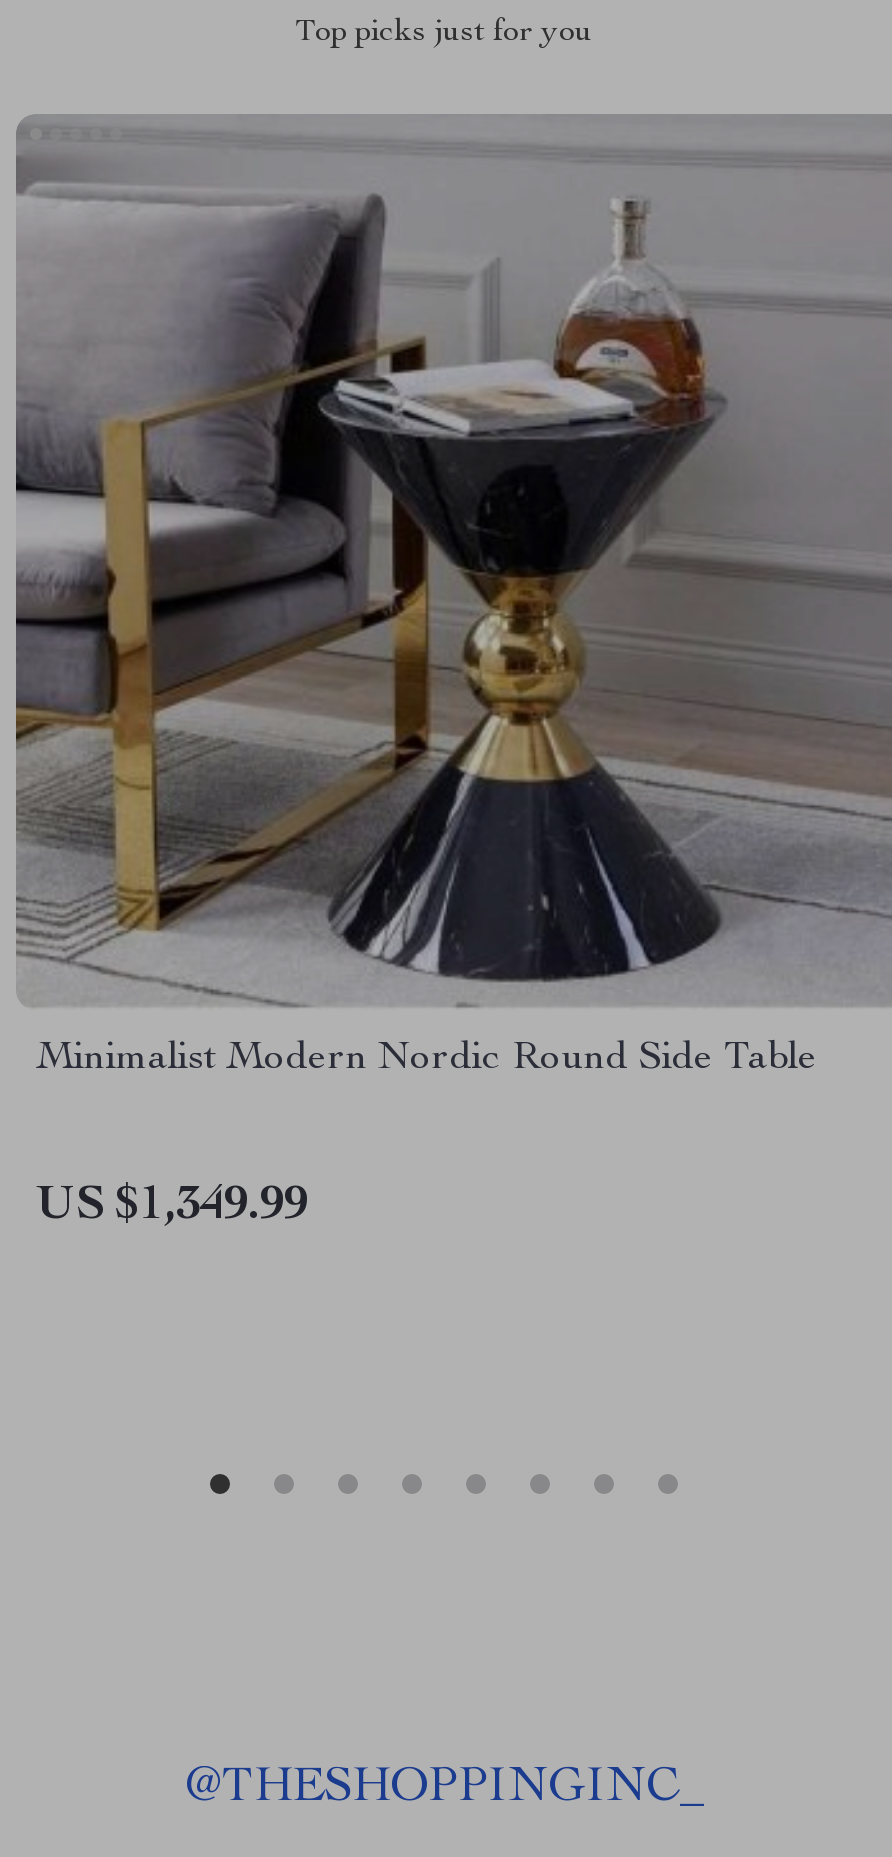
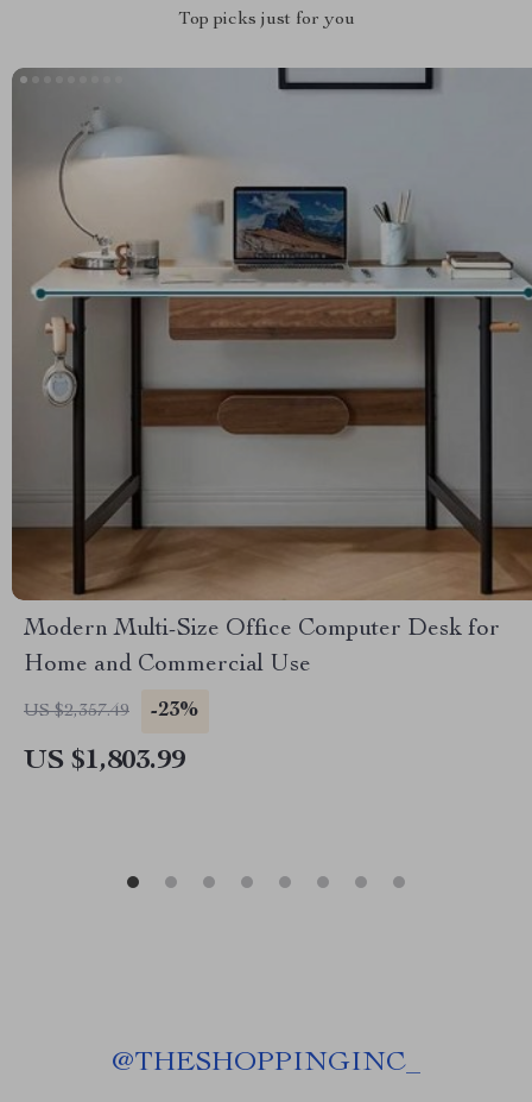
- [image]
- Minimalist Modern Nordic Round Side Table
- US $1,349.99
+ [image]
+ Modern Multi-Size Office Computer Desk for
+ Home and Commercial Use
+ US $2,357.49
+ -23%
+ US $1,803.99
